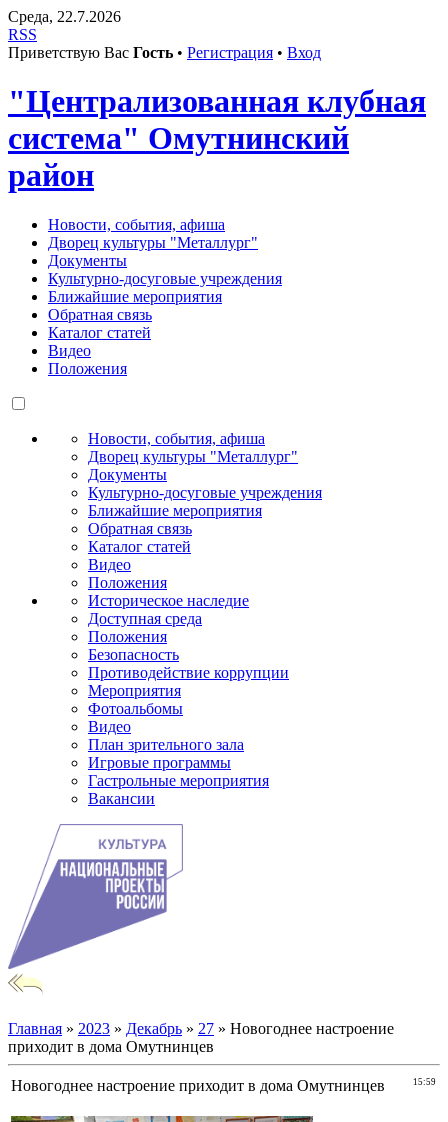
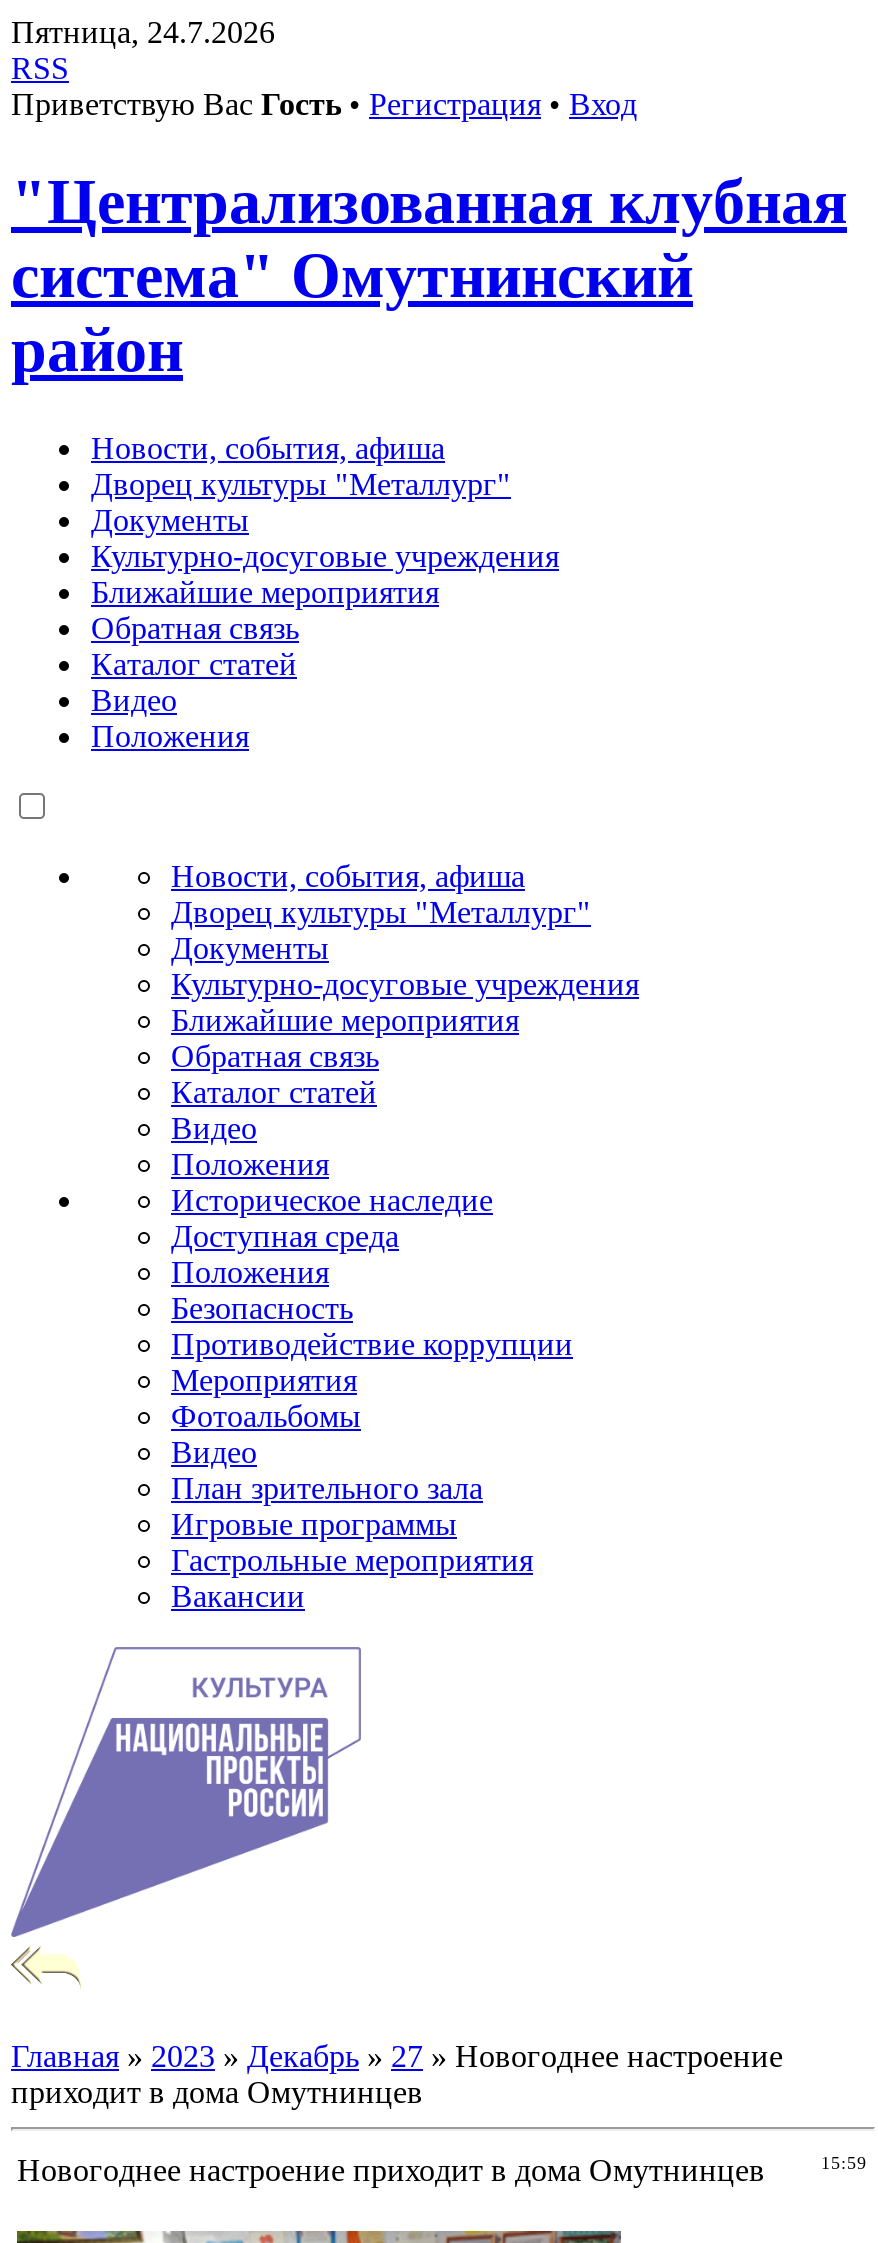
- Среда, 22.7.2026
+ Пятница, 24.7.2026
